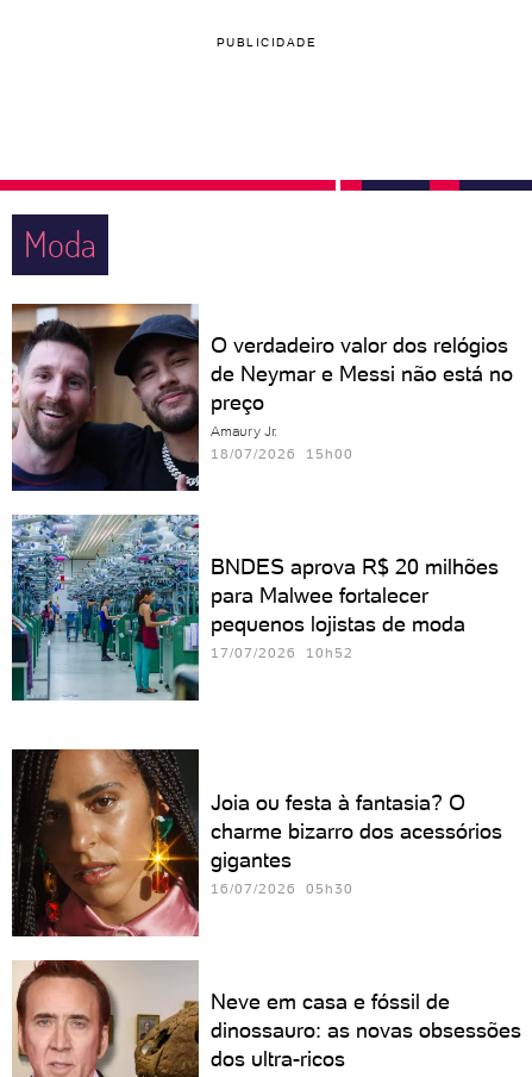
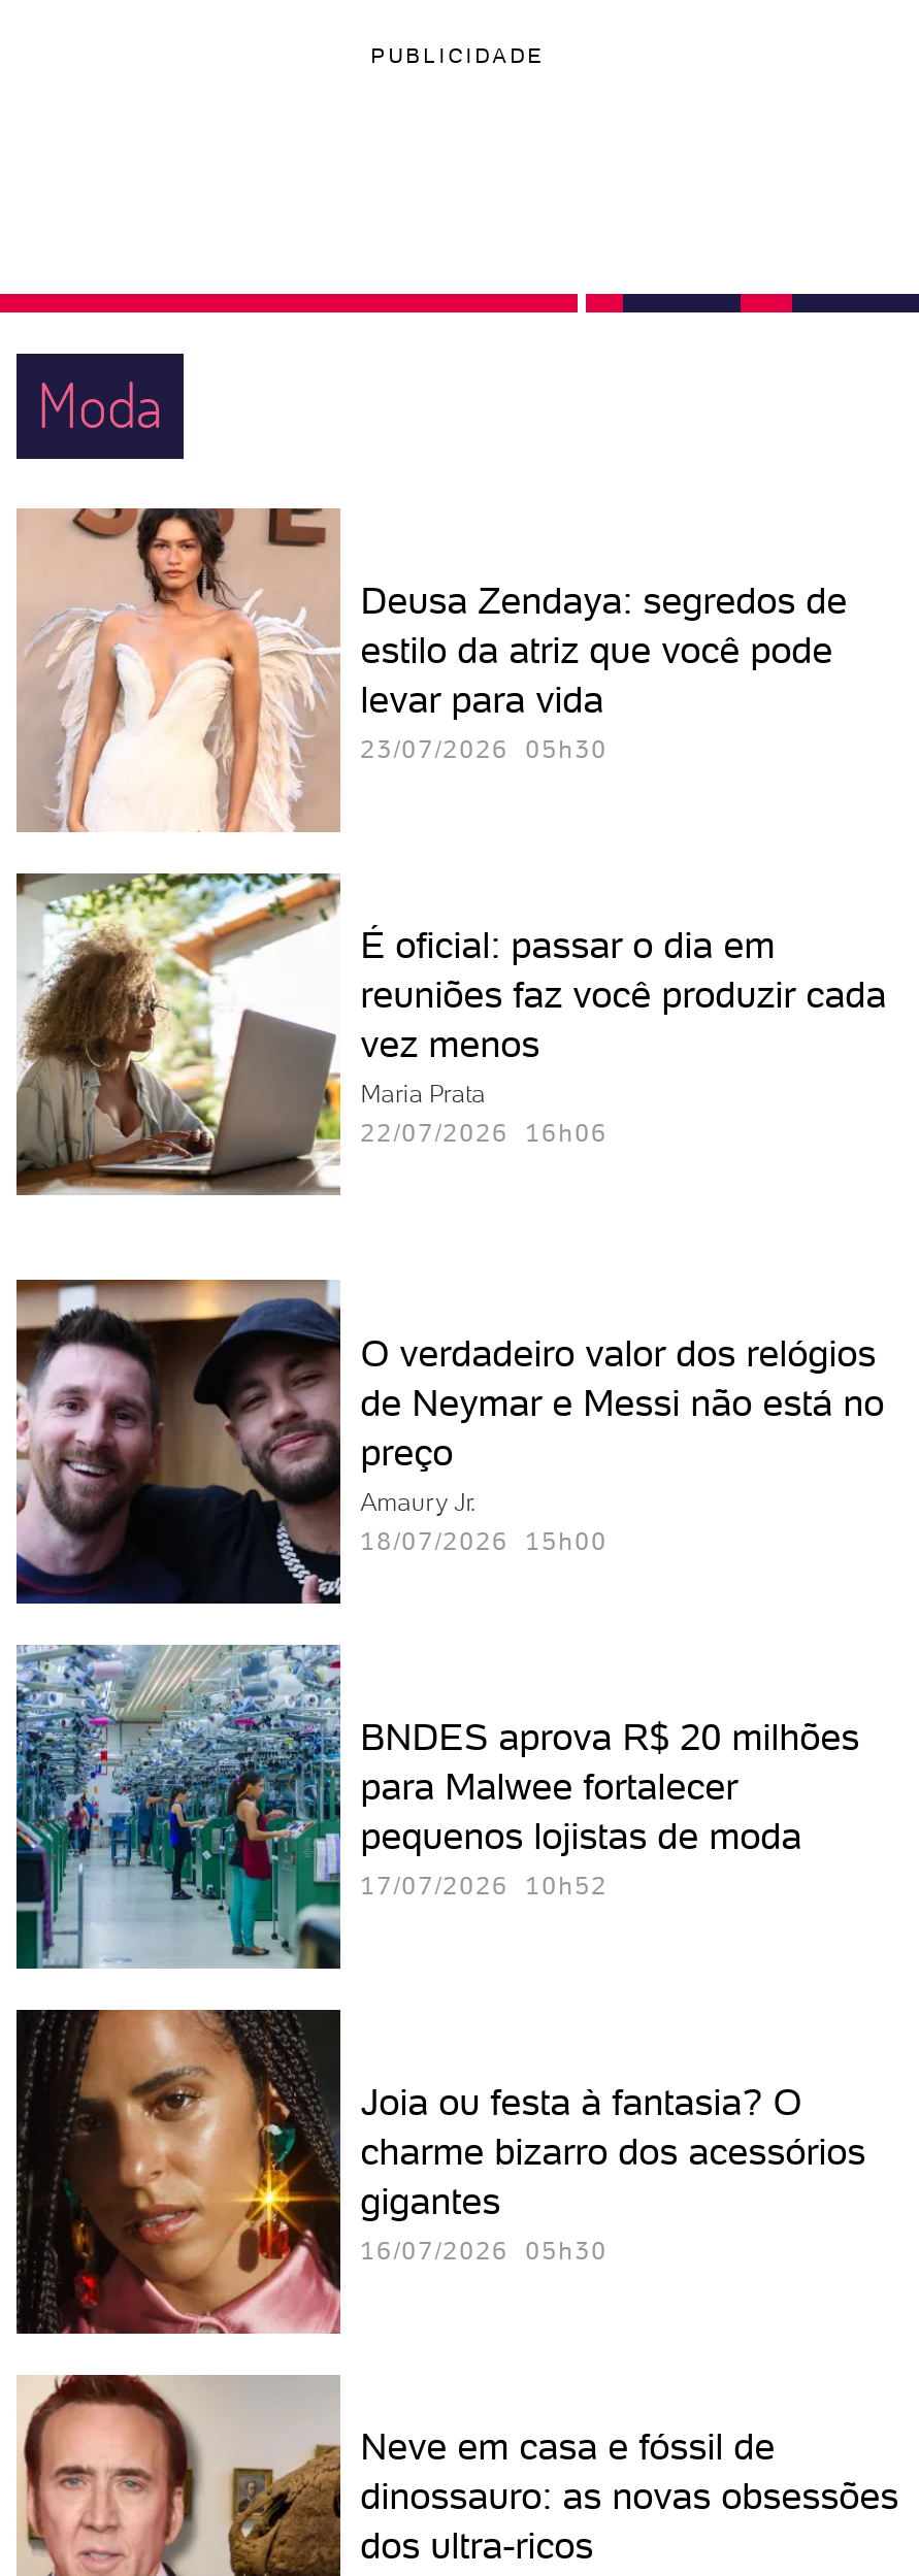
+ [image]
+ É oficial: passar o dia em
+ reuniões faz você produzir cada
+ vez menos
+ Maria Prata
+ 22/07/2026 16h06

+ [image]
+ Deusa Zendaya: segredos de
+ estilo da atriz que você pode
+ levar para vida
+ 23/07/2026 05h30

moved down: [image] | O verdadeiro valor dos relógios | de Neymar e Messi não está no | ... | pequenos lojistas de moda | 17/07/2026 10h52
